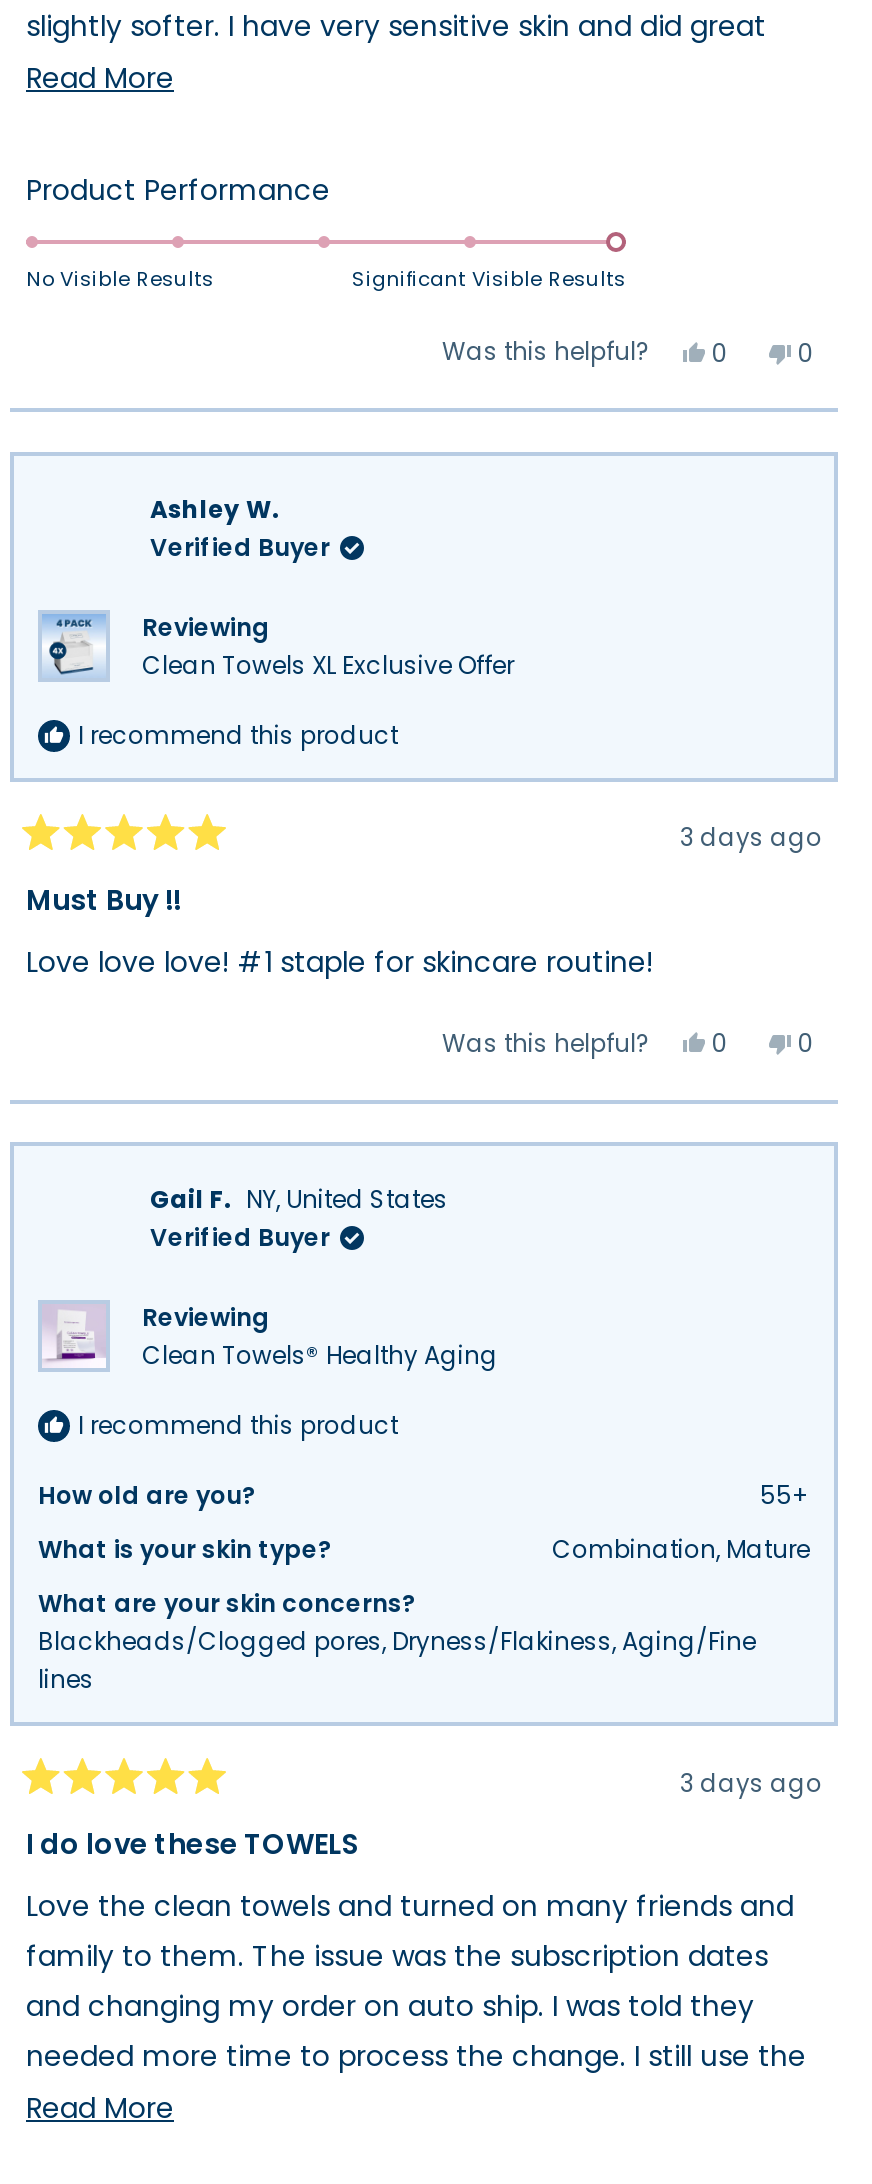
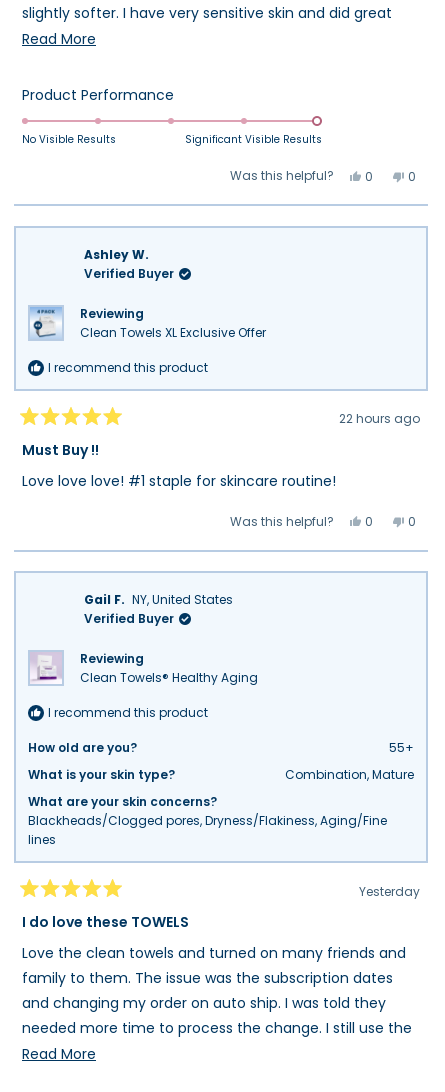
- 3 days ago
+ 22 hours ago

- 3 days ago
+ Yesterday
